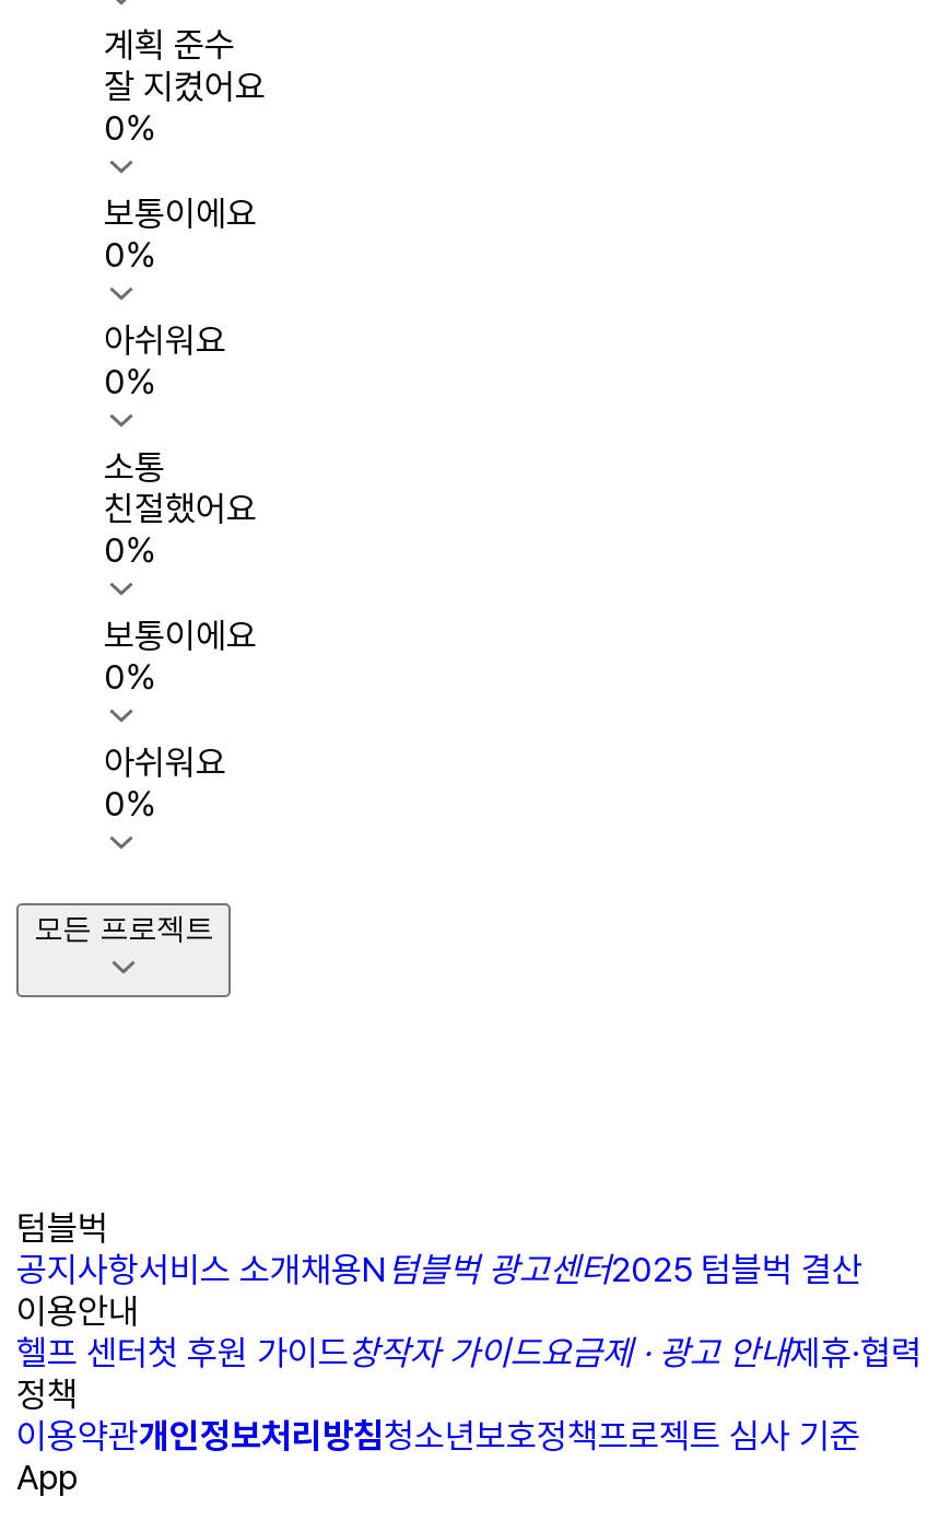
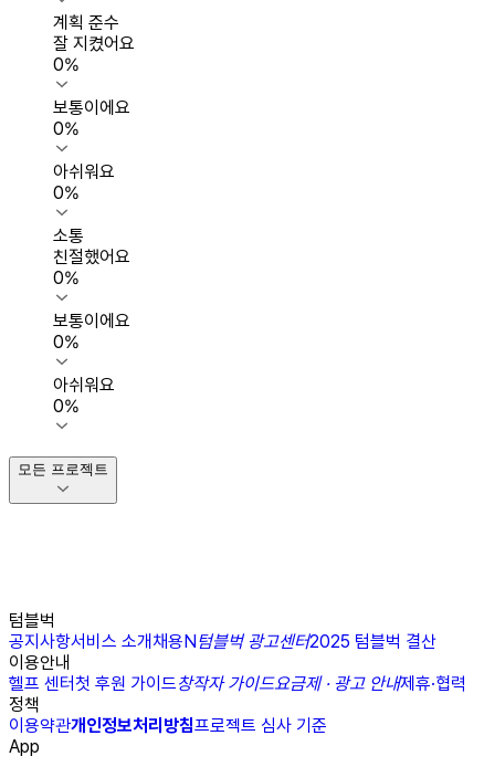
- 이용약관개인정보처리방침청소년보호정책프로젝트 심사 기준
+ 이용약관개인정보처리방침프로젝트 심사 기준
